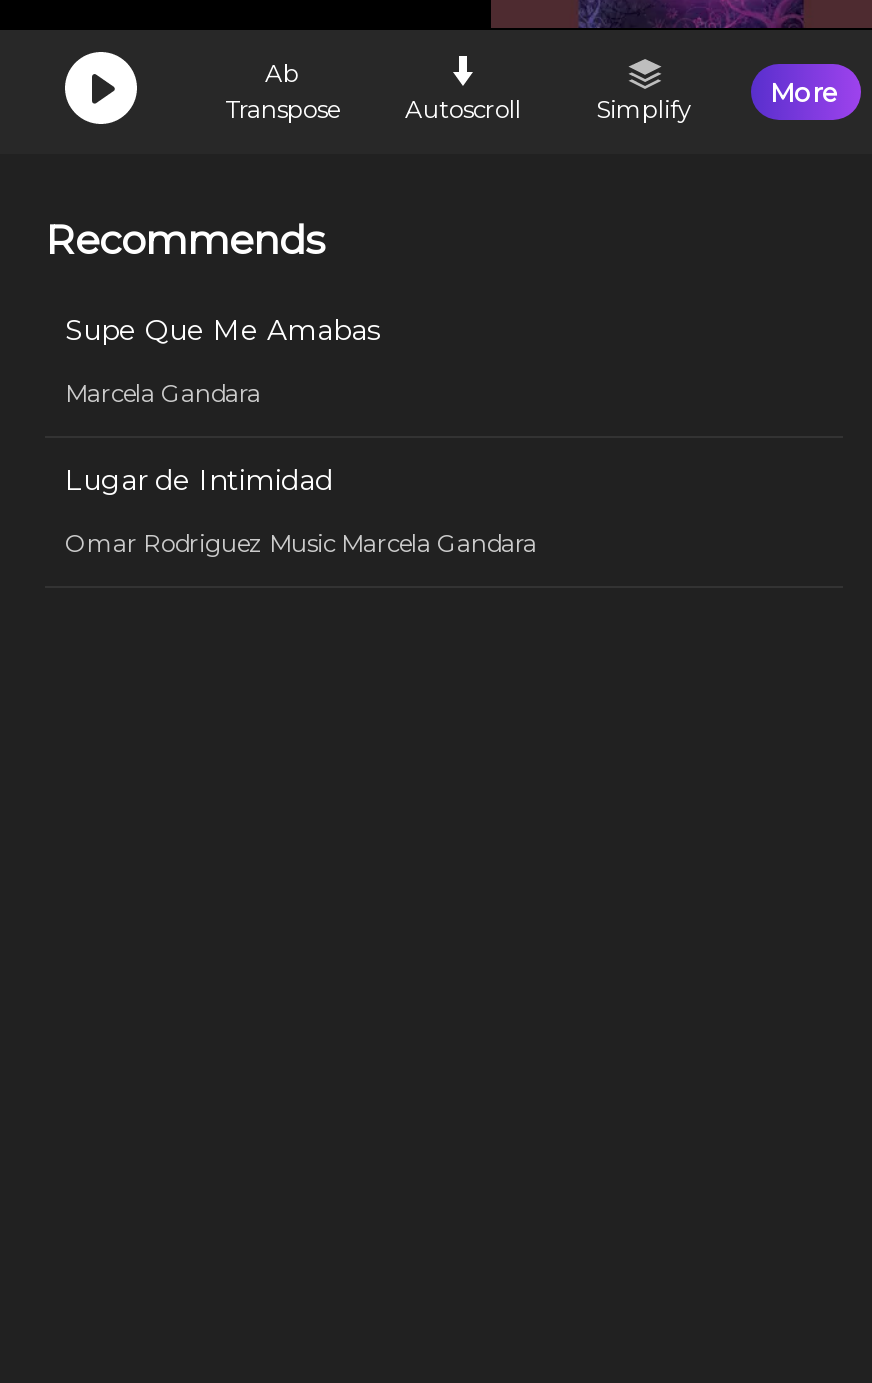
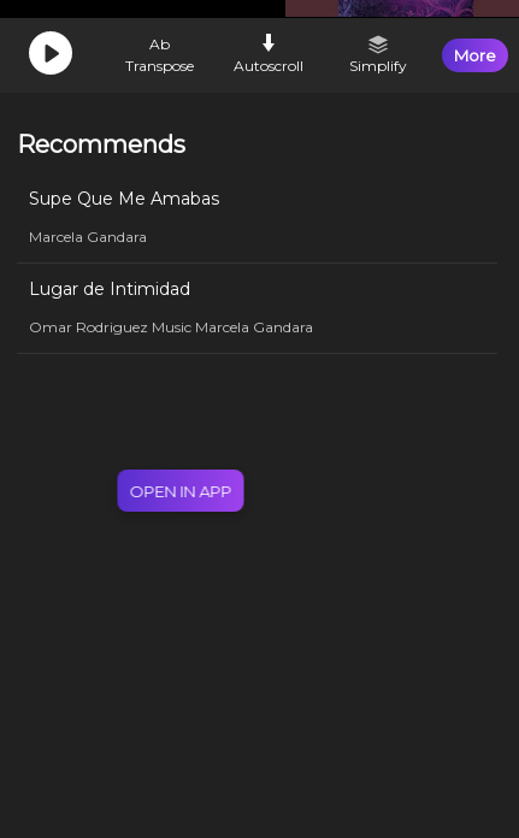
+ OPEN IN APP
